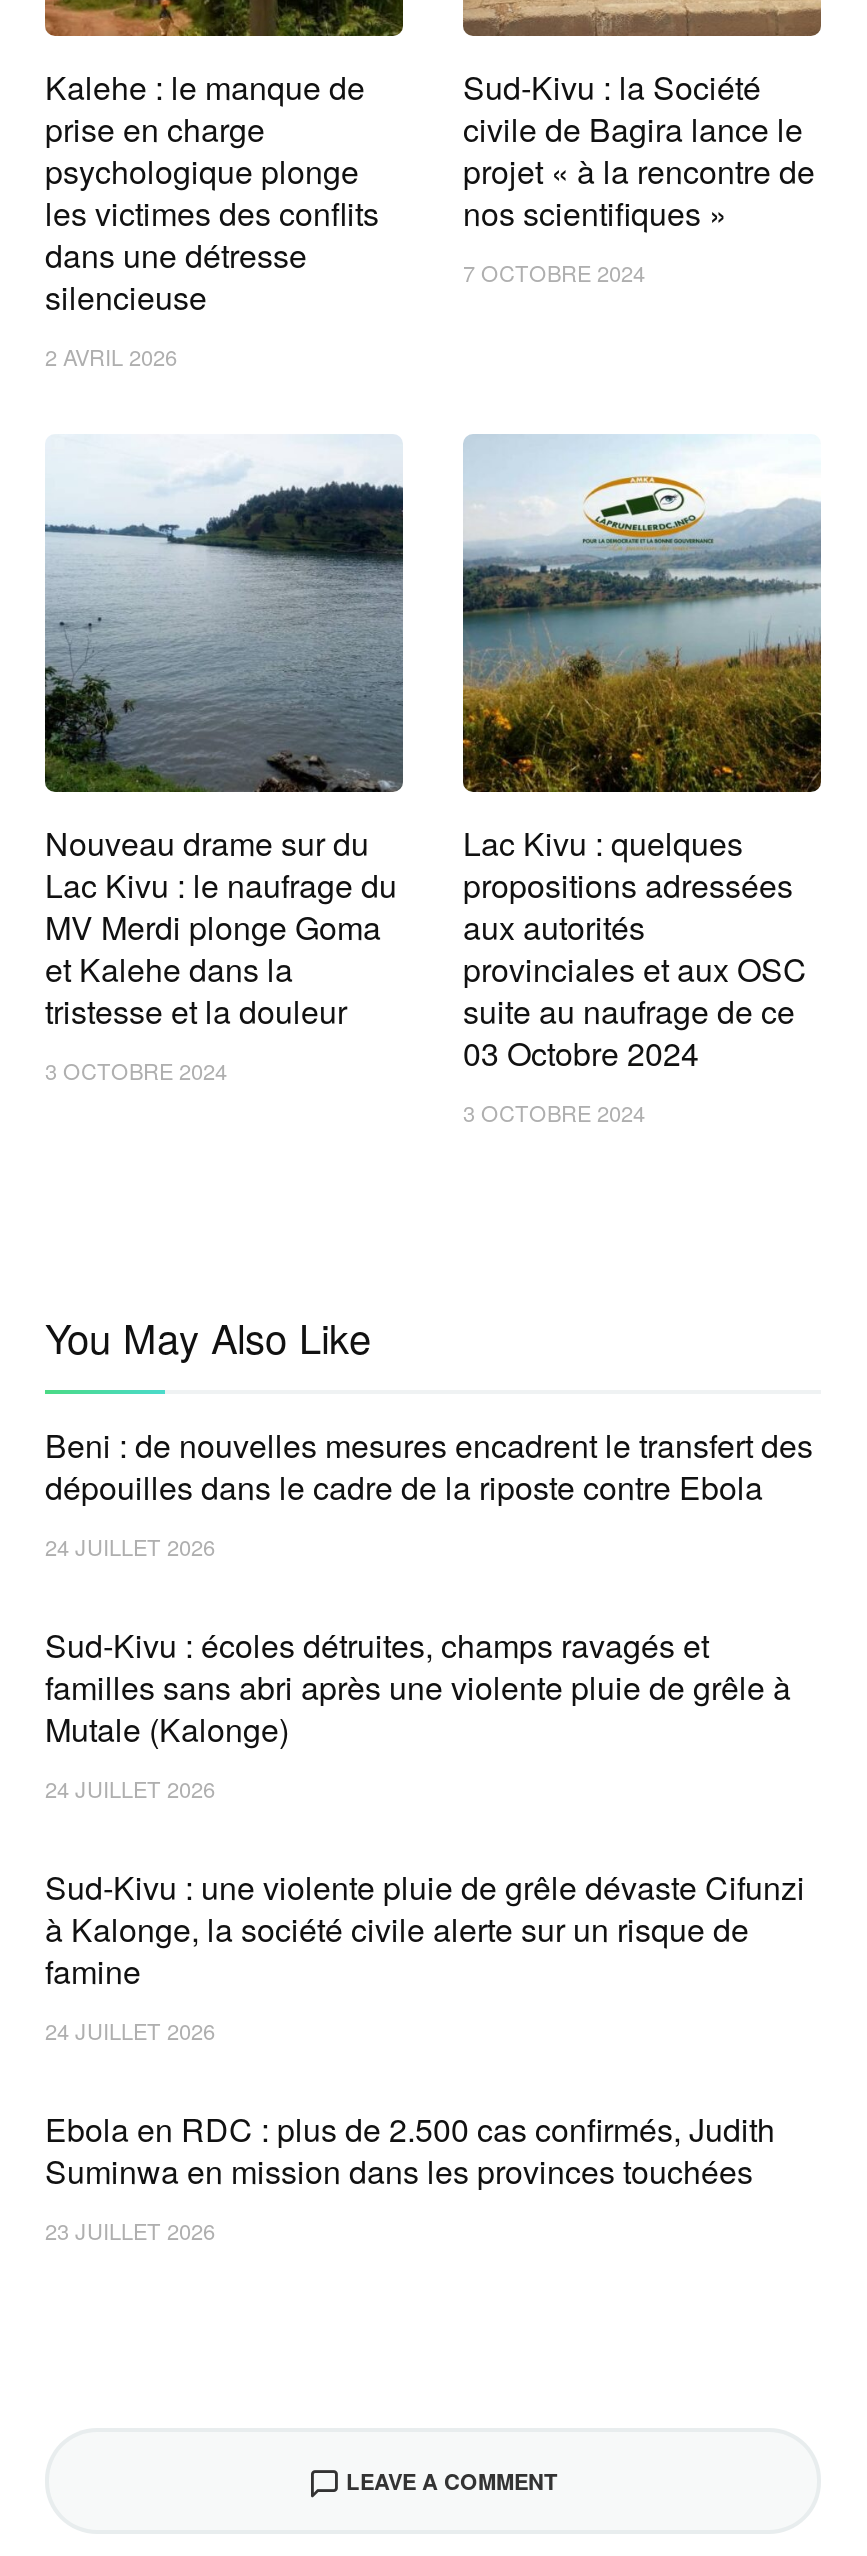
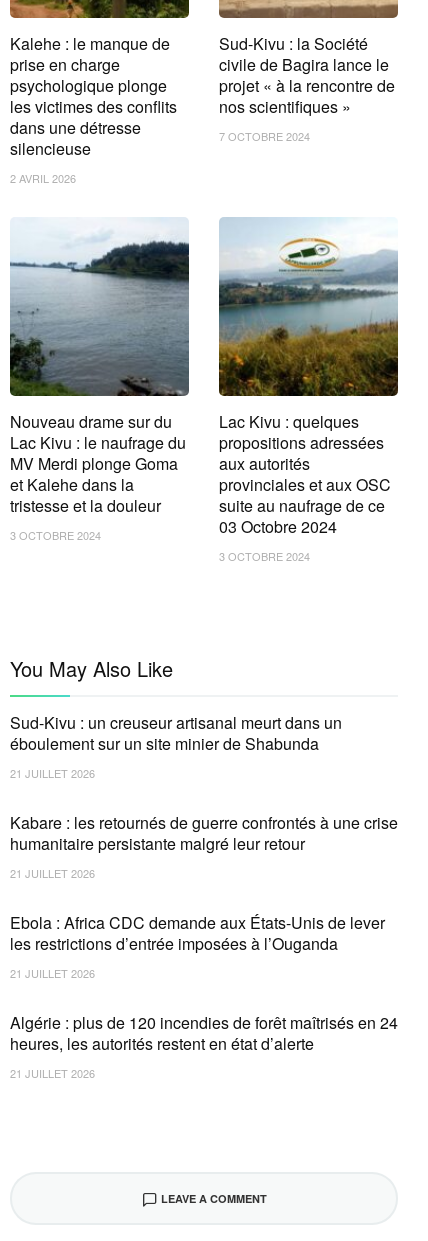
- Beni : de nouvelles mesures encadrent le transfert des
- dépouilles dans le cadre de la riposte contre Ebola
- 24 JUILLET 2026
+ Sud-Kivu : un creuseur artisanal meurt dans un
+ éboulement sur un site minier de Shabunda
+ 21 JUILLET 2026

- Sud-Kivu : écoles détruites, champs ravagés et
- familles sans abri après une violente pluie de grêle à
- Mutale (Kalonge)
- 24 JUILLET 2026
+ Kabare : les retournés de guerre confrontés à une crise
+ humanitaire persistante malgré leur retour
+ 21 JUILLET 2026

- Sud-Kivu : une violente pluie de grêle dévaste Cifunzi
- à Kalonge, la société civile alerte sur un risque de
- famine
- 24 JUILLET 2026
+ Ebola : Africa CDC demande aux États-Unis de lever
+ les restrictions d’entrée imposées à l’Ouganda
+ 21 JUILLET 2026

- Ebola en RDC : plus de 2.500 cas confirmés, Judith
- Suminwa en mission dans les provinces touchées
- 23 JUILLET 2026
+ Algérie : plus de 120 incendies de forêt maîtrisés en 24
+ heures, les autorités restent en état d’alerte
+ 21 JUILLET 2026
